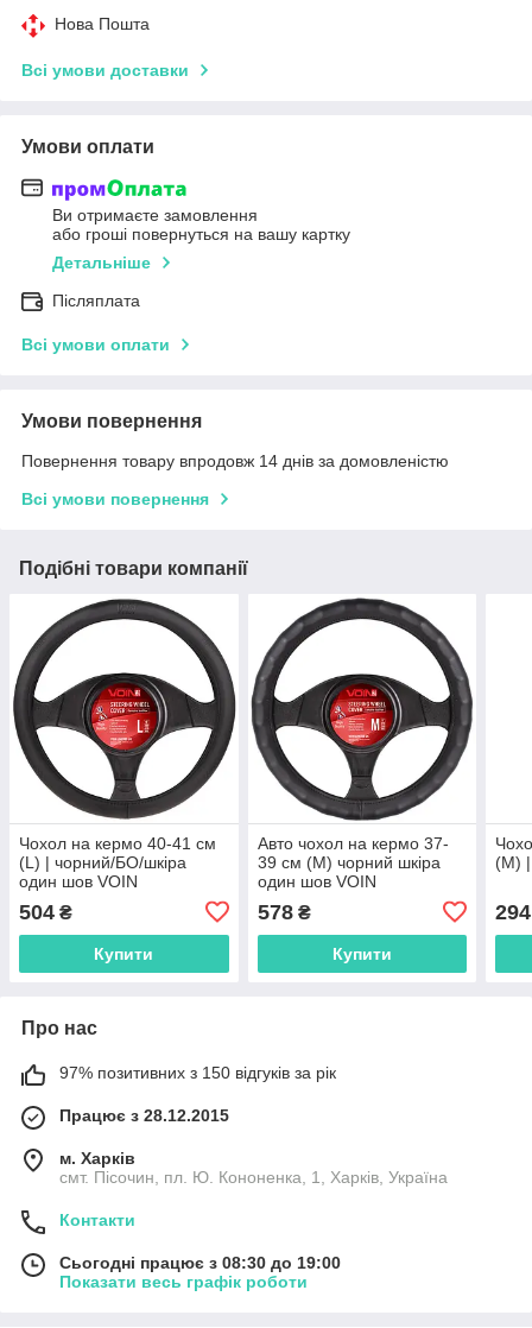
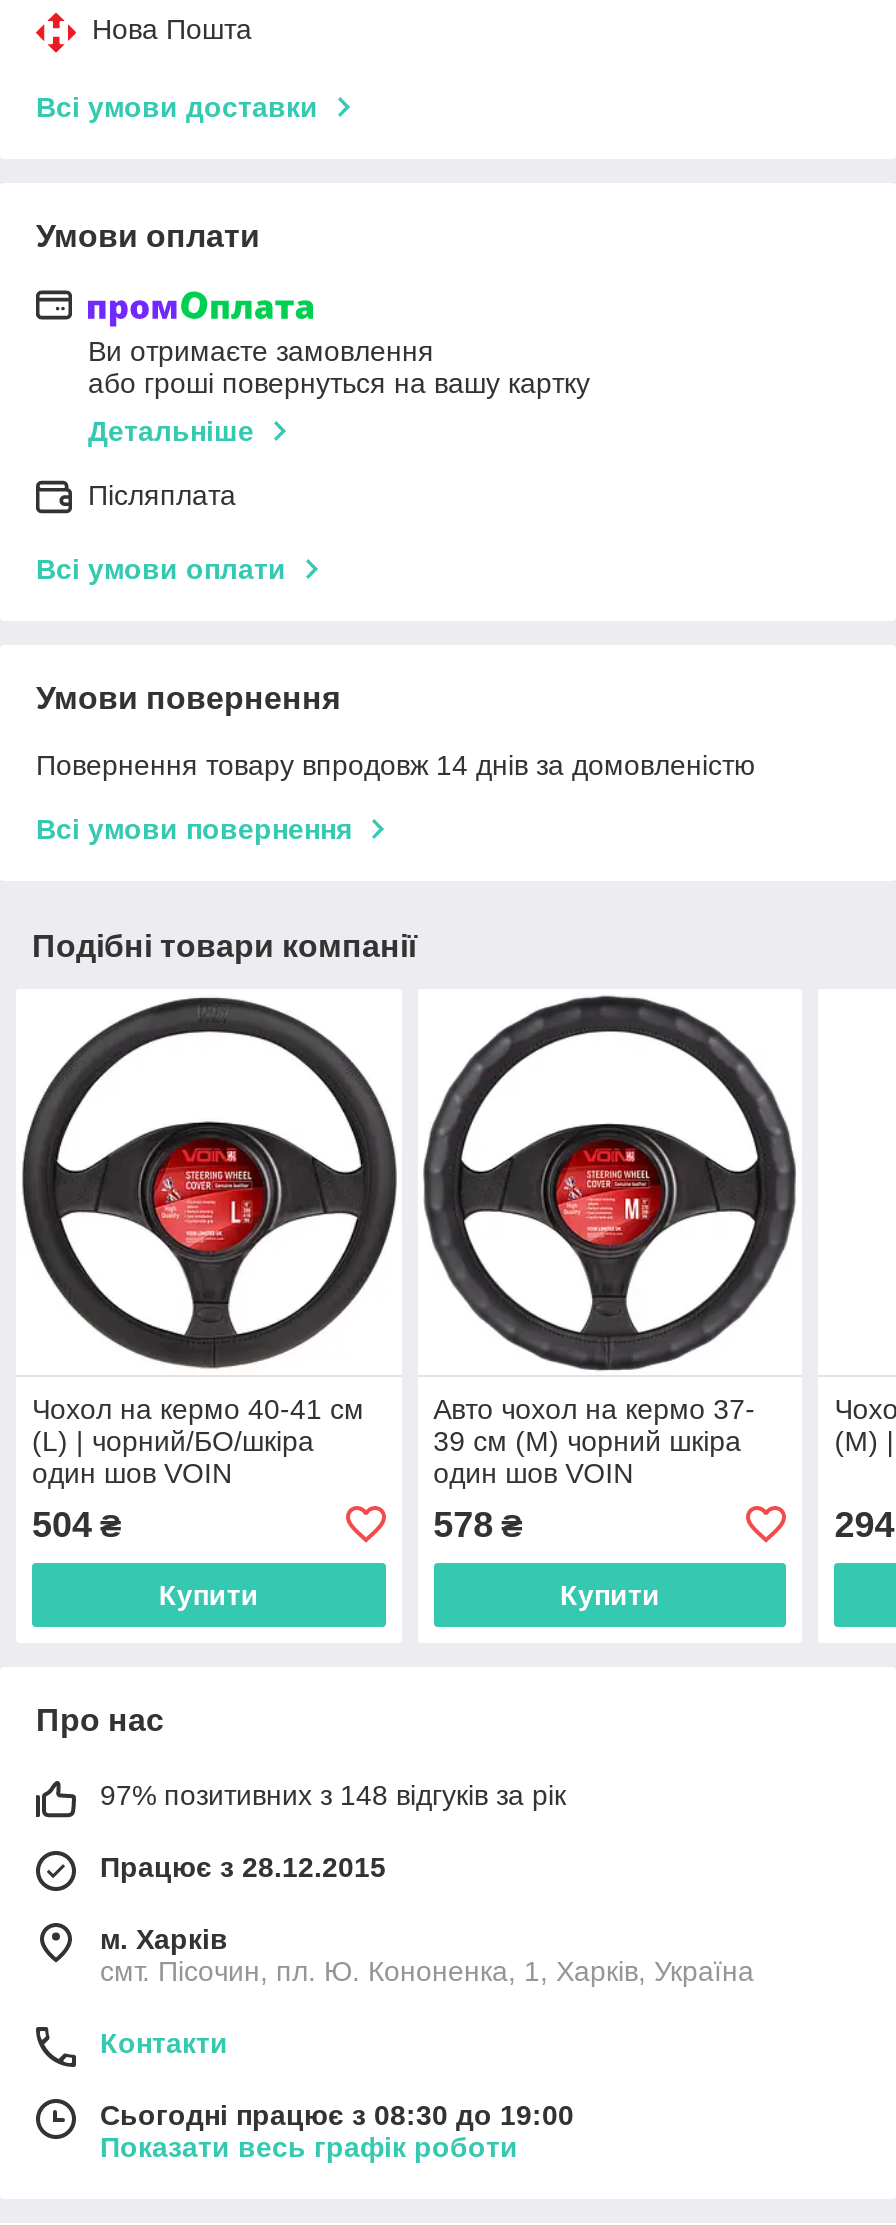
- 97% позитивних з 150 відгуків за рік
+ 97% позитивних з 148 відгуків за рік
